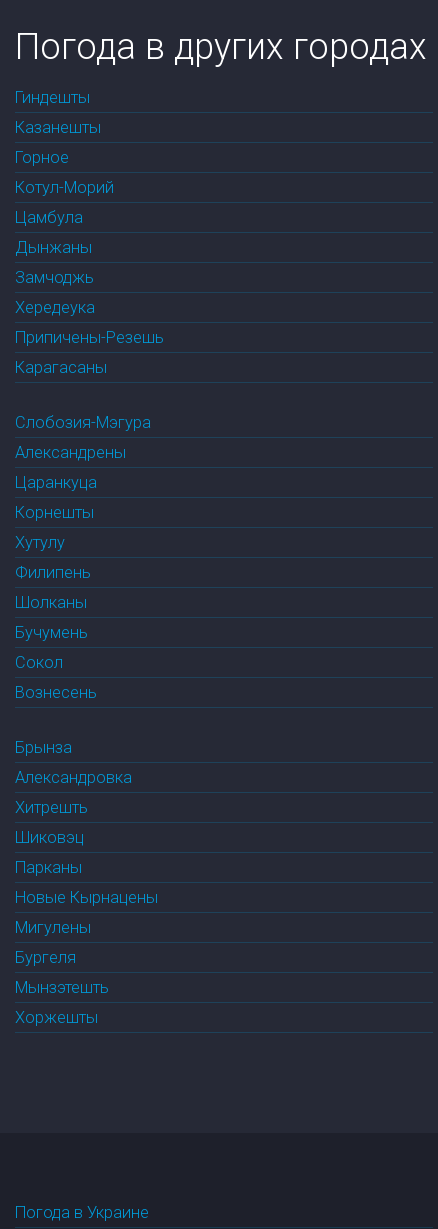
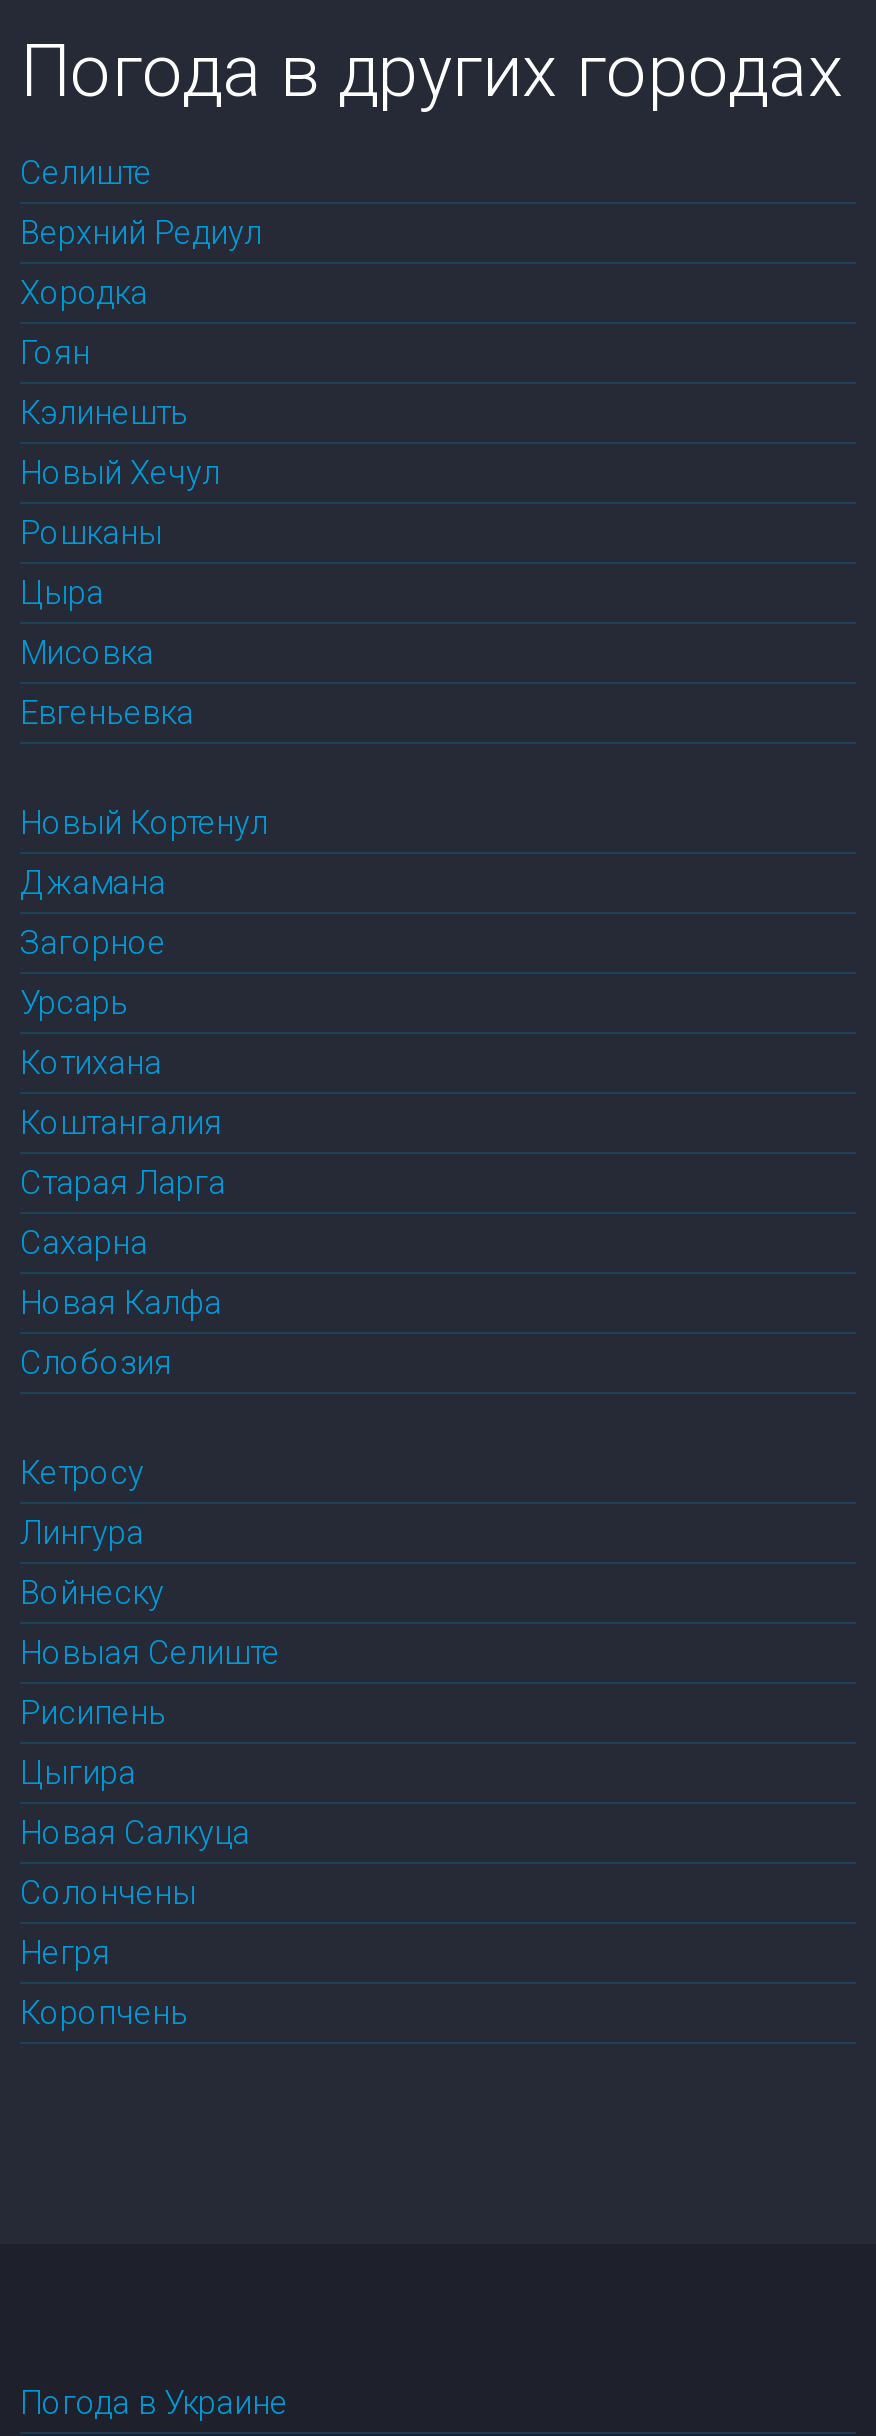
- Гиндешты
+ Селиште

- Казанешты
+ Верхний Редиул

- Горное
+ Хородка

- Котул-Морий
+ Гоян

- Цамбула
+ Кэлинешть

- Дынжаны
+ Новый Хечул

- Замчоджь
+ Рошканы

- Хередеука
+ Цыра

- Припичены-Резешь
+ Мисовка

- Карагасаны
+ Евгеньевка

- Слобозия-Мэгура
+ Новый Кортенул

- Александрены
+ Джамана

- Царанкуца
+ Загорное

- Корнешты
+ Урсарь

- Хутулу
+ Котихана

- Филипень
+ Коштангалия

- Шолканы
+ Старая Ларга

- Бучумень
+ Сахарна

- Сокол
+ Новая Калфа

- Вознесень
+ Слобозия

- Брынза
+ Кетросу

- Александровка
+ Лингура

- Хитрешть
+ Войнеску

- Шиковэц
+ Новыая Селиште

- Парканы
+ Рисипень

- Новые Кырнацены
+ Цыгира

- Мигулены
+ Новая Салкуца

- Бургеля
+ Солончены

- Мынзэтешть
+ Негря

- Хоржешты
+ Коропчень
